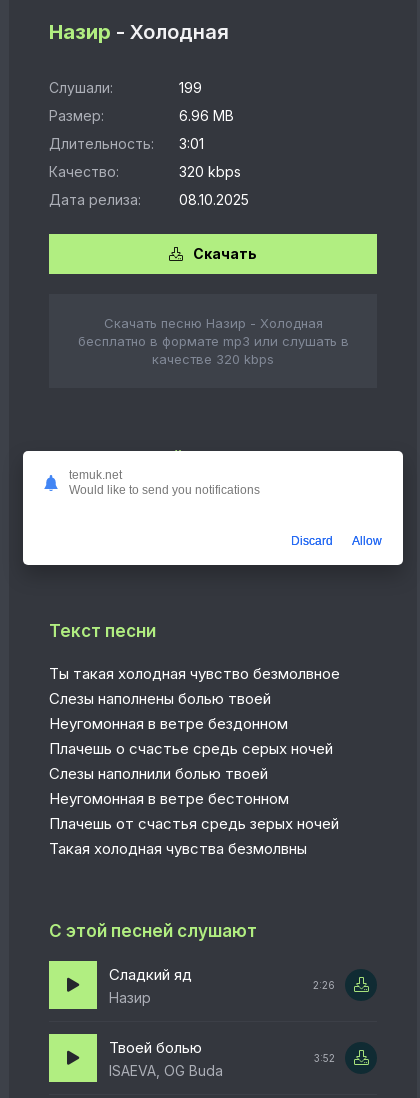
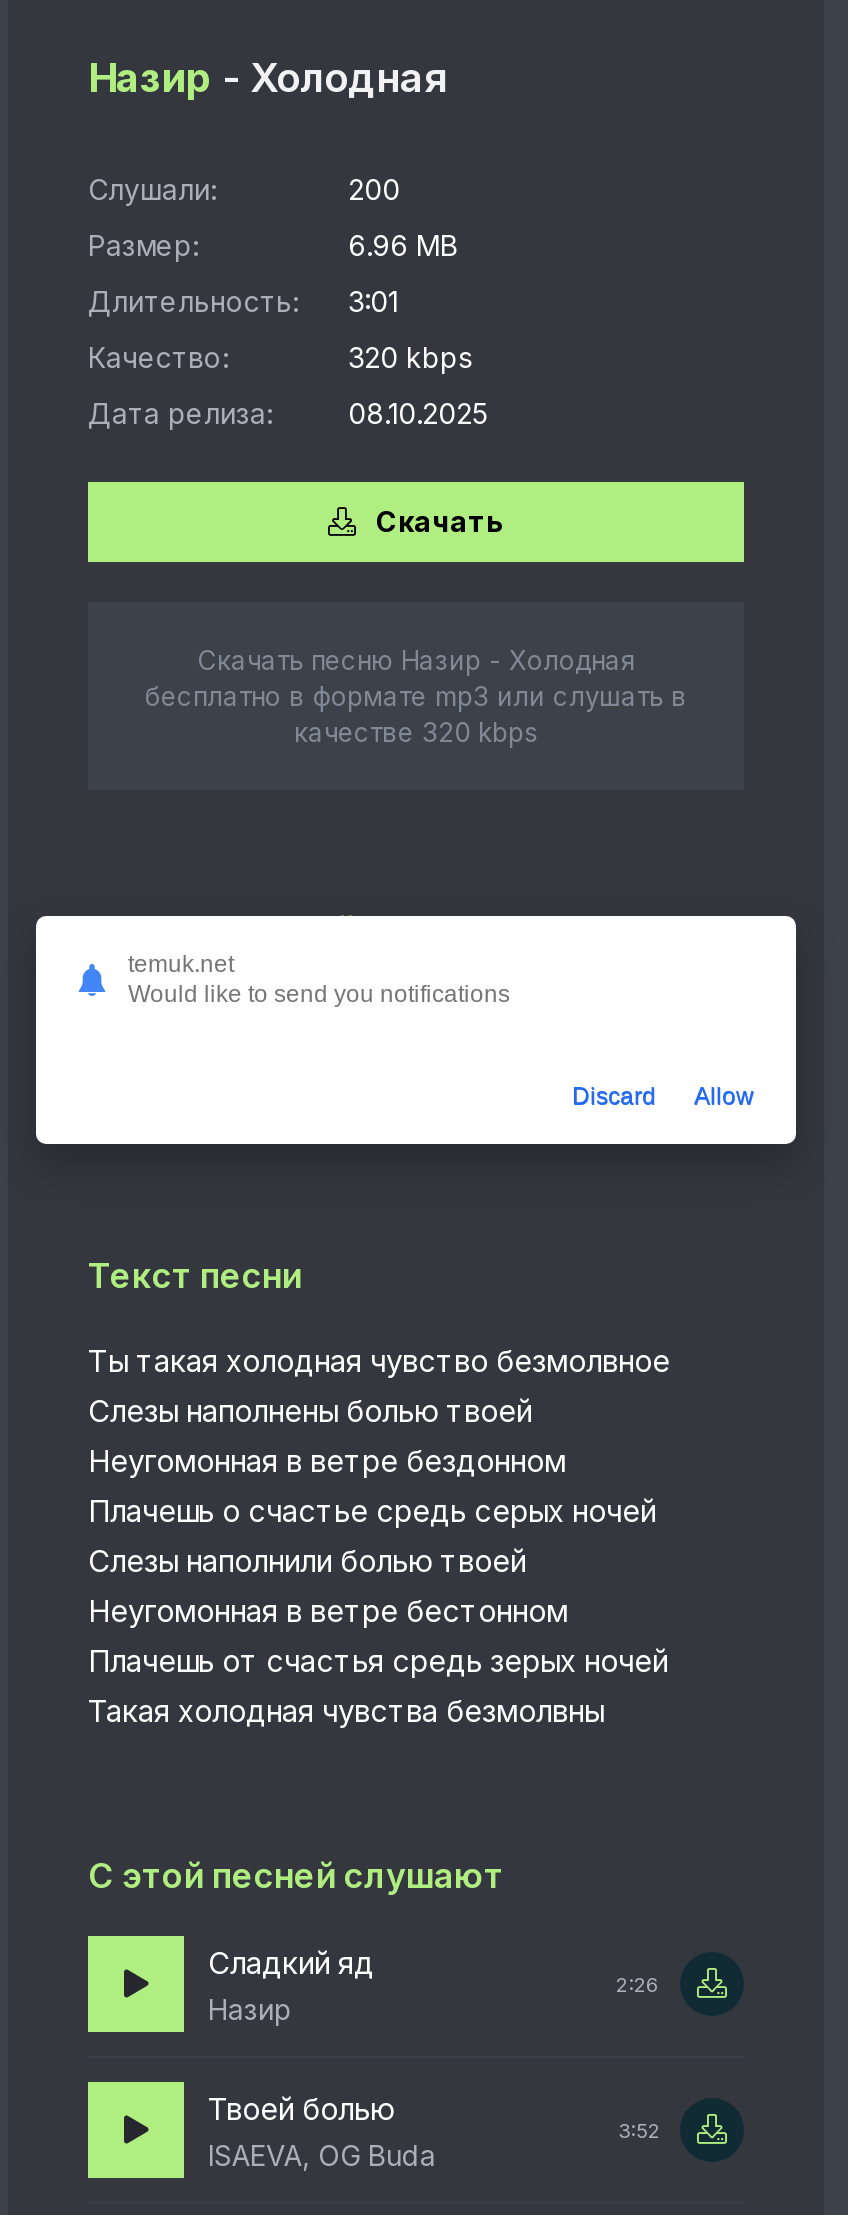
- 199
+ 200
